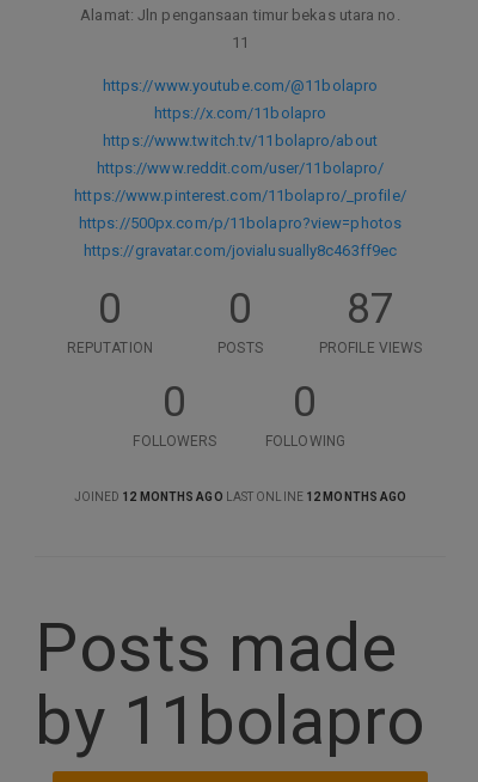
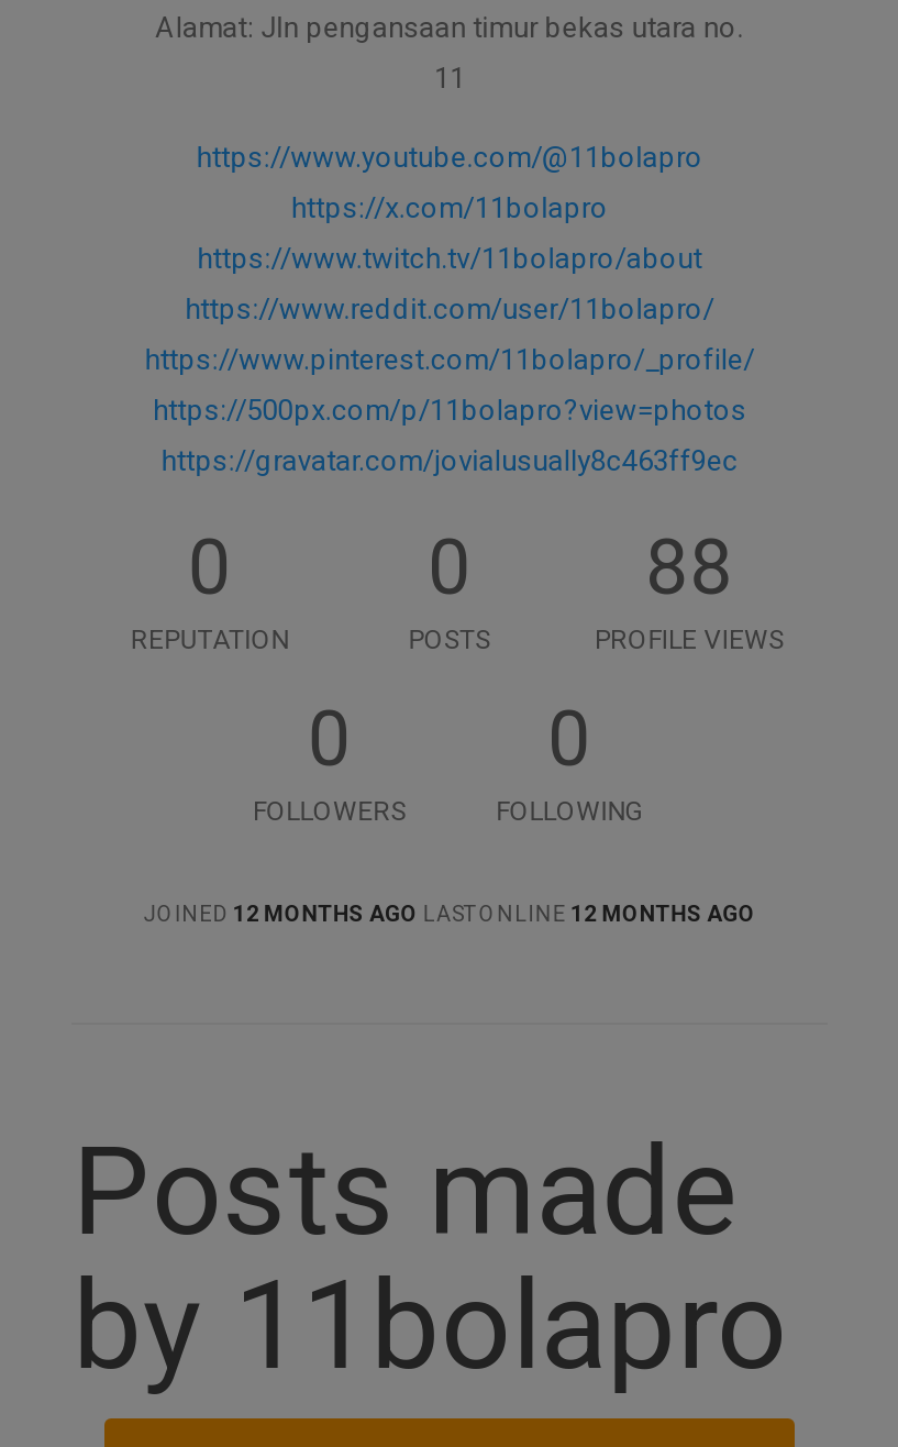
- 0 87
+ 0 88
